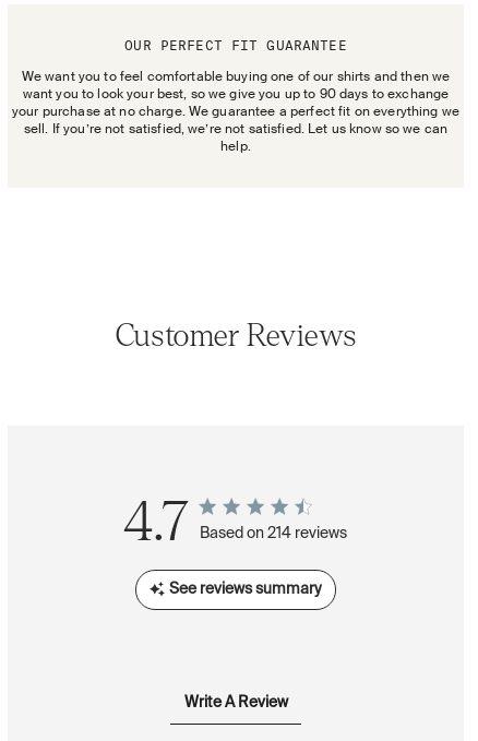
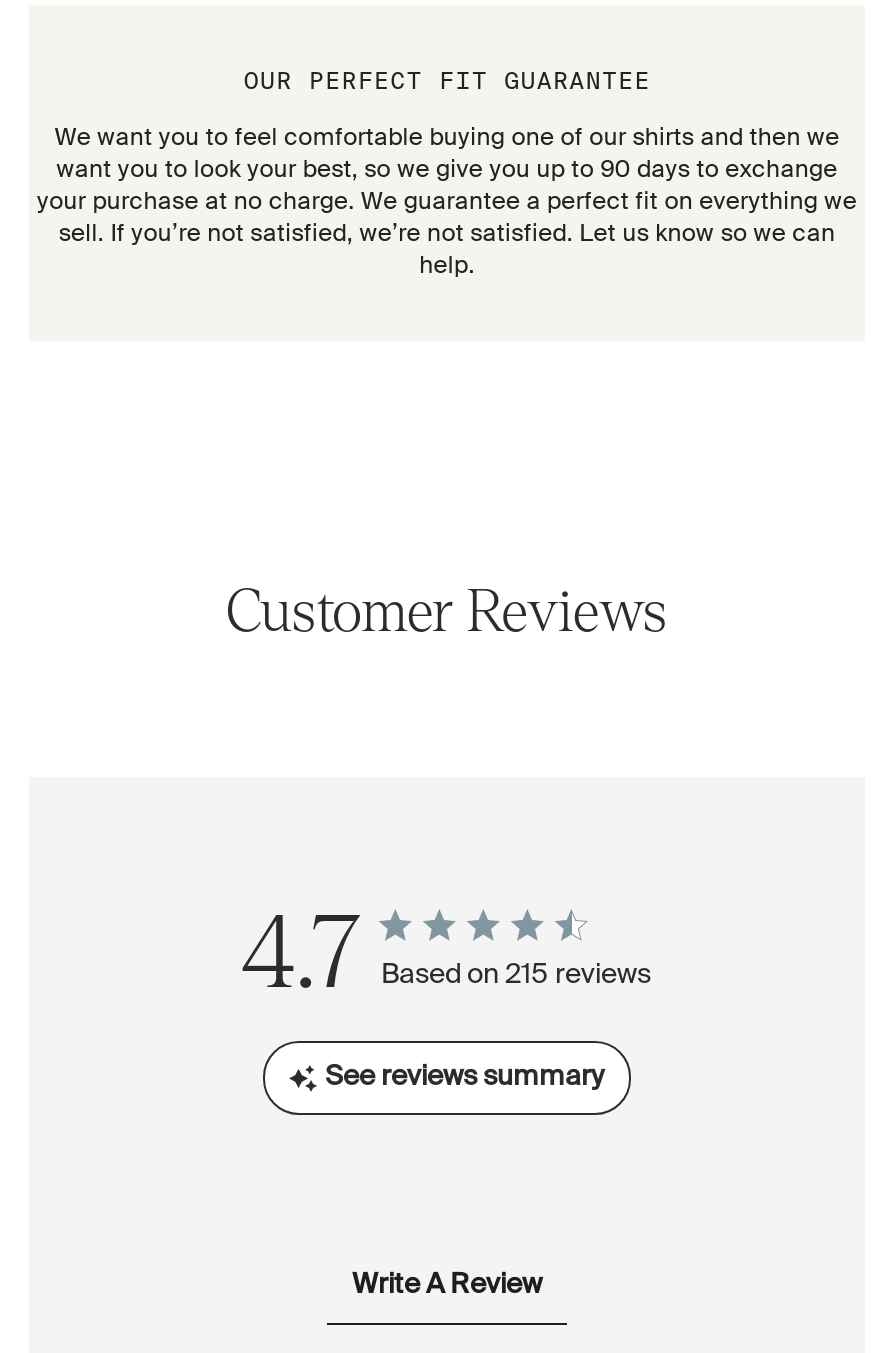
- Based on 214 reviews
+ Based on 215 reviews
